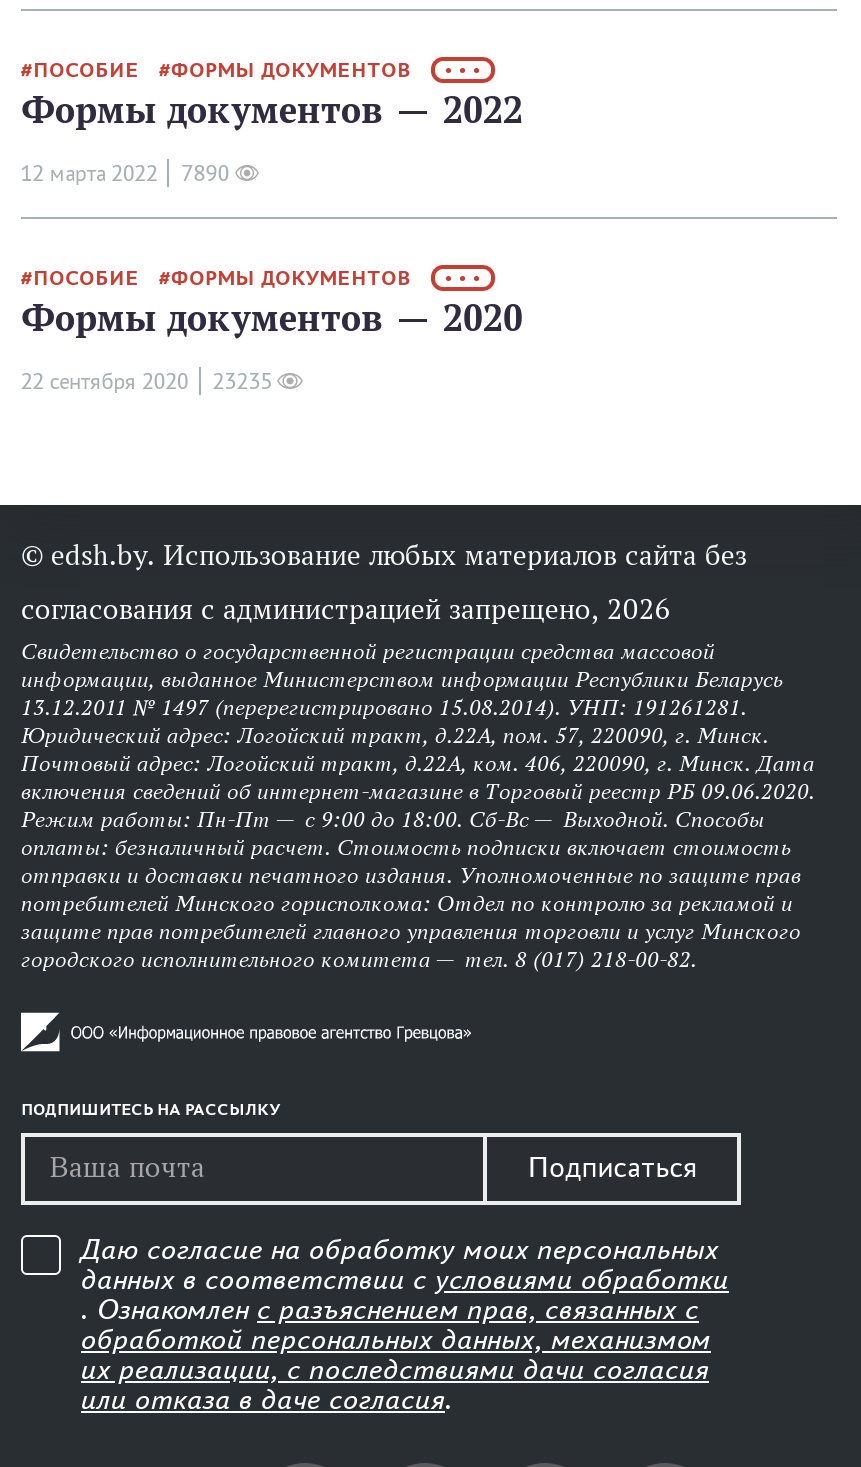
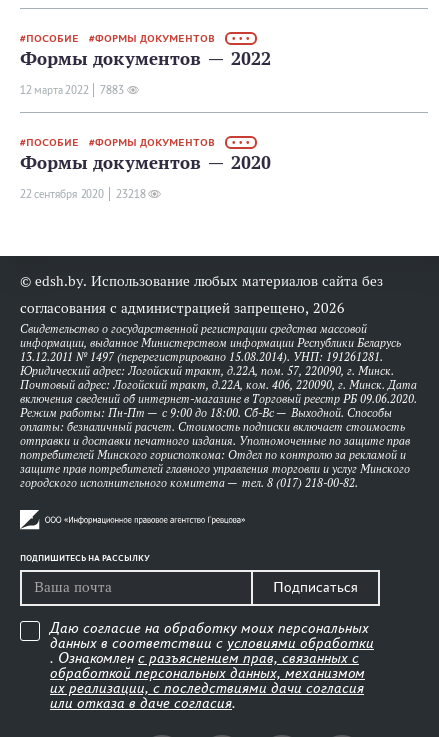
- 12 мартa 2022 7890
+ 12 мартa 2022 7883

- 22 сентября 2020 23235
+ 22 сентября 2020 23218
